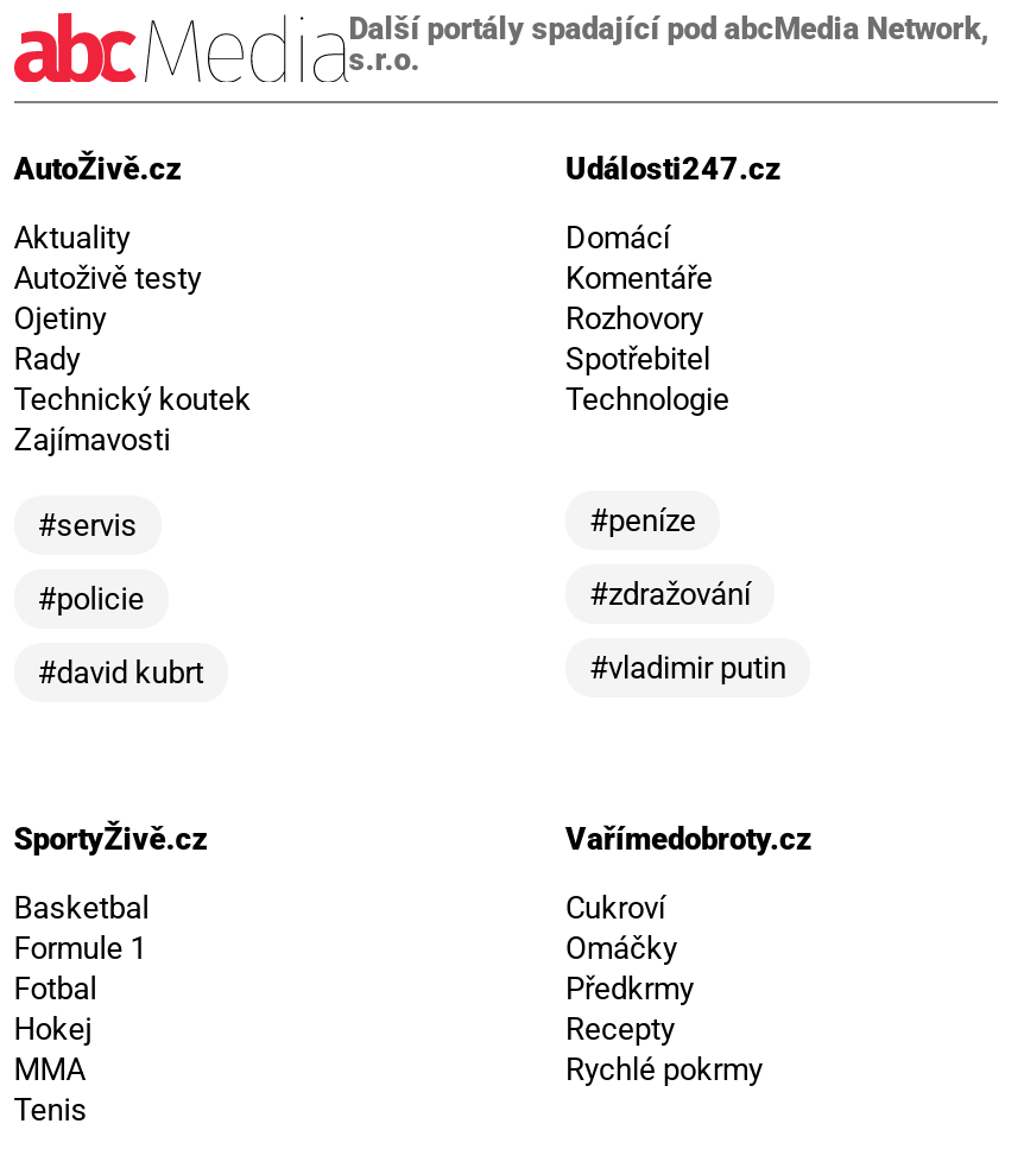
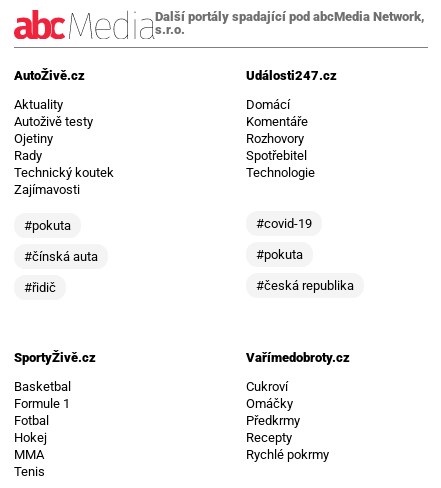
- #servis
+ #pokuta

- #peníze
+ #covid-19

- #policie
+ #čínská auta

- #zdražování
+ #pokuta

- #david kubrt
+ #řidič

- #vladimir putin
+ #česká republika
